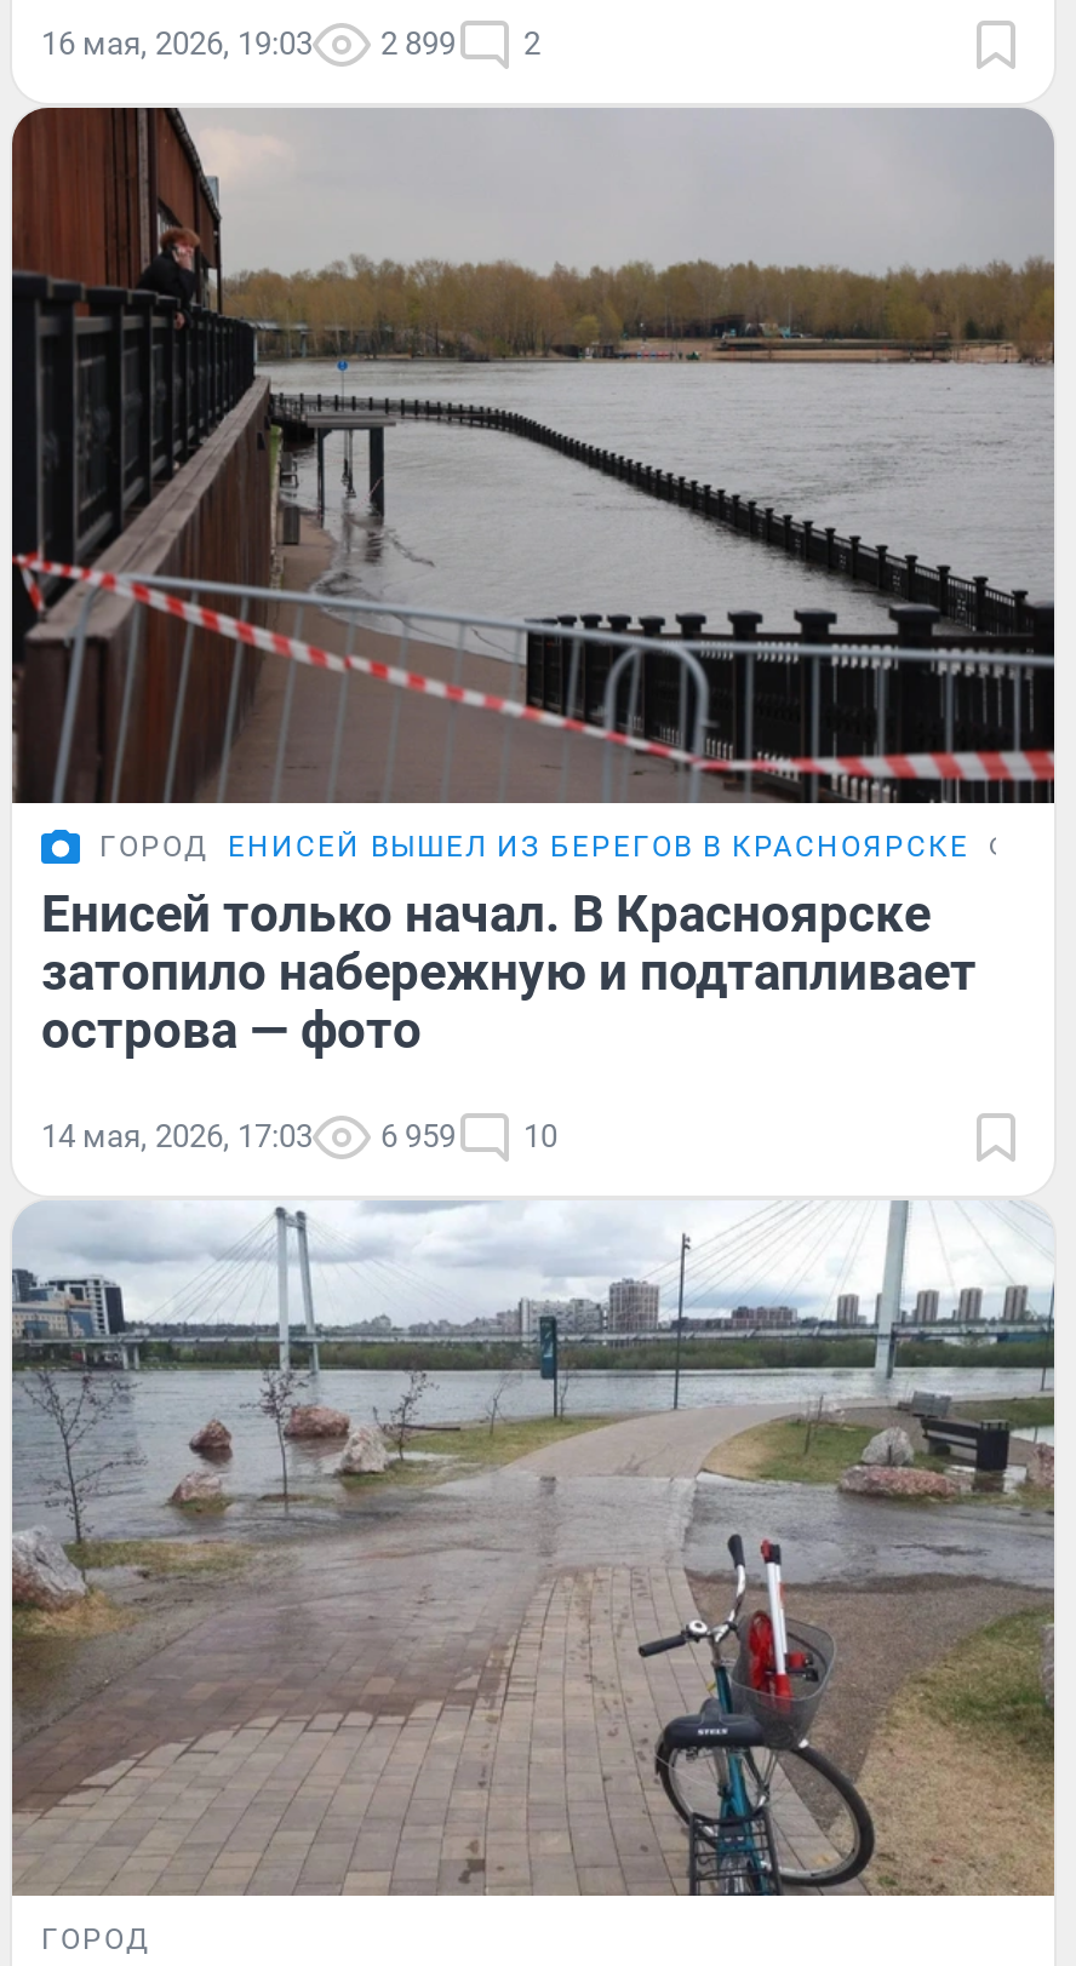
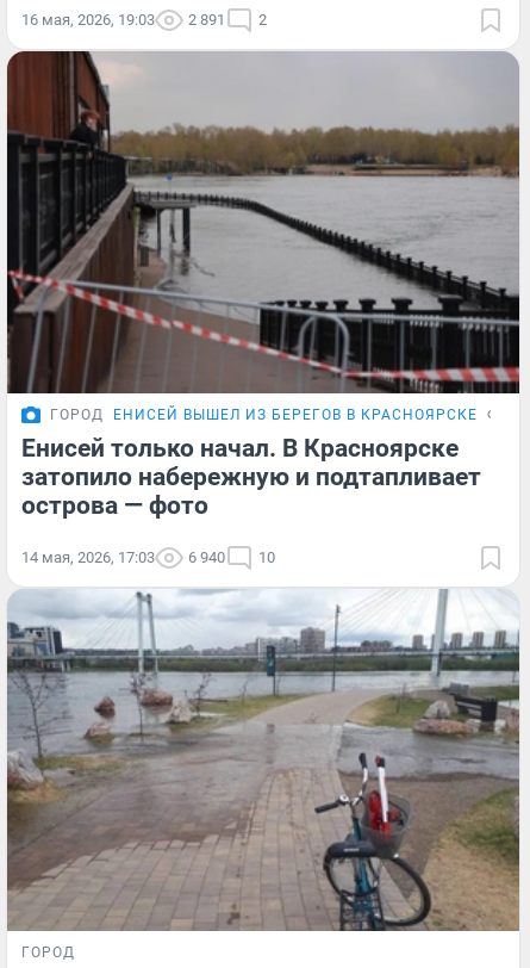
- 16 мая, 2026, 19:03 2 899 2
+ 16 мая, 2026, 19:03 2 891 2

- 14 мая, 2026, 17:03 6 959 10
+ 14 мая, 2026, 17:03 6 940 10
